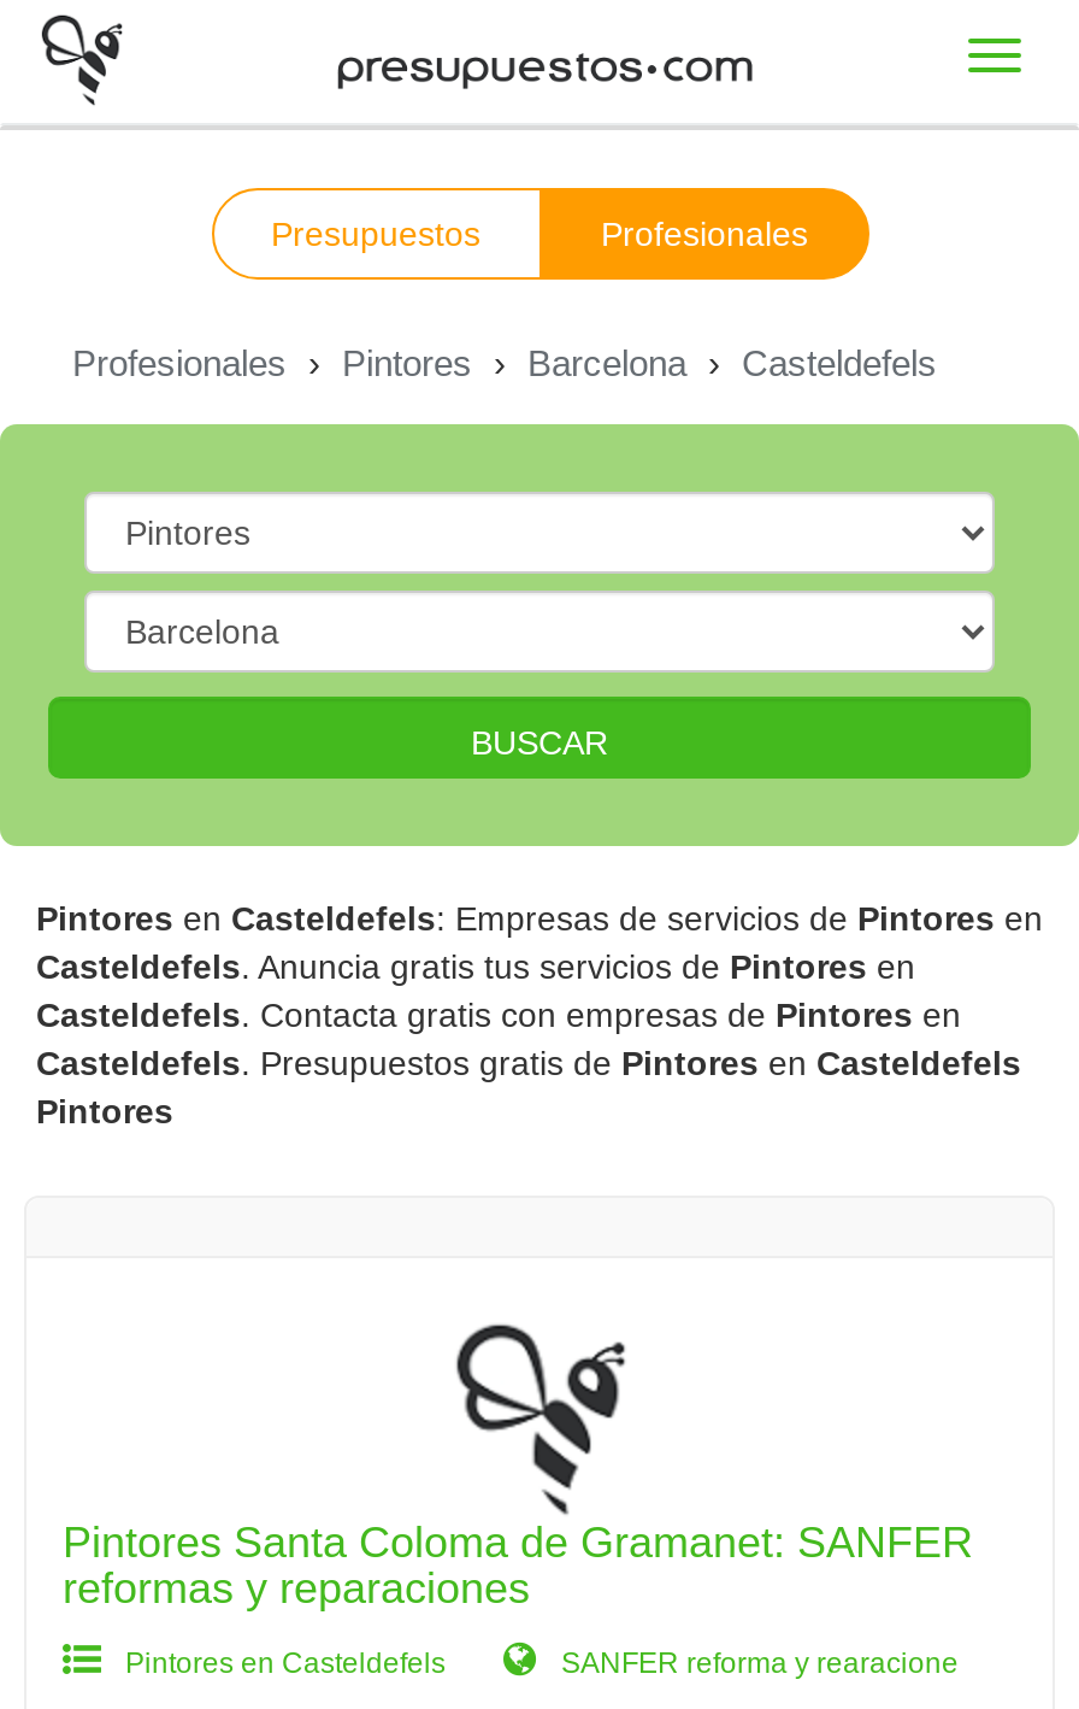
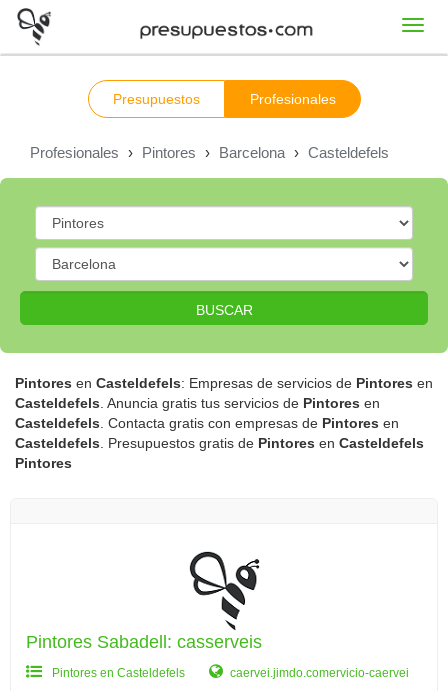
- Pintores Santa Coloma de Gramanet: SANFER
- reformas y reparaciones
+ Pintores Sabadell: casserveis

- SANFER reforma y rearacione
+ caervei.jimdo.comervicio-caervei
